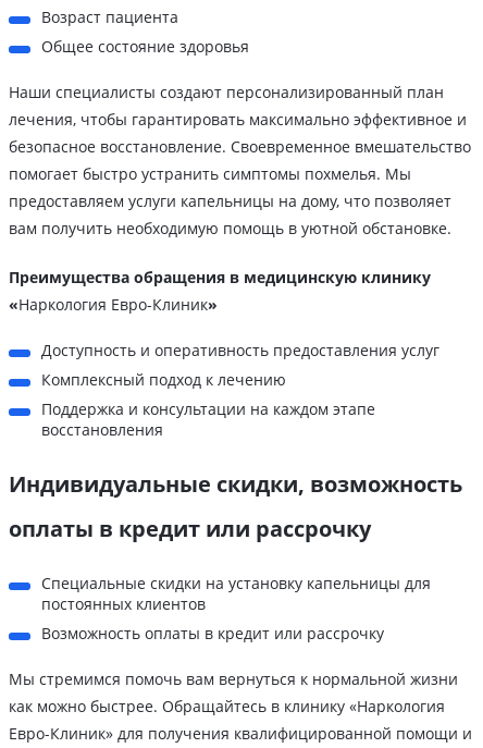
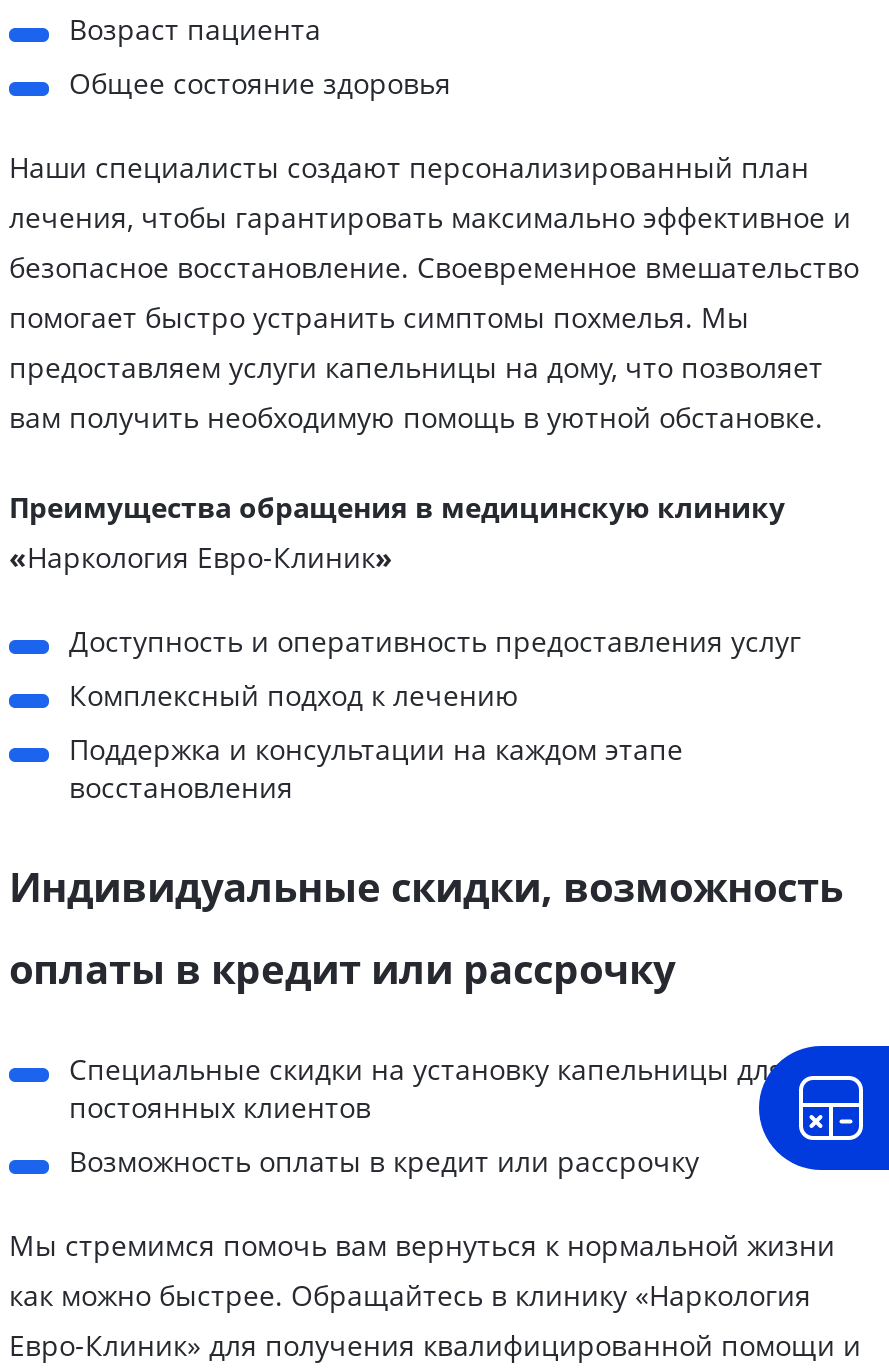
+ [image]
